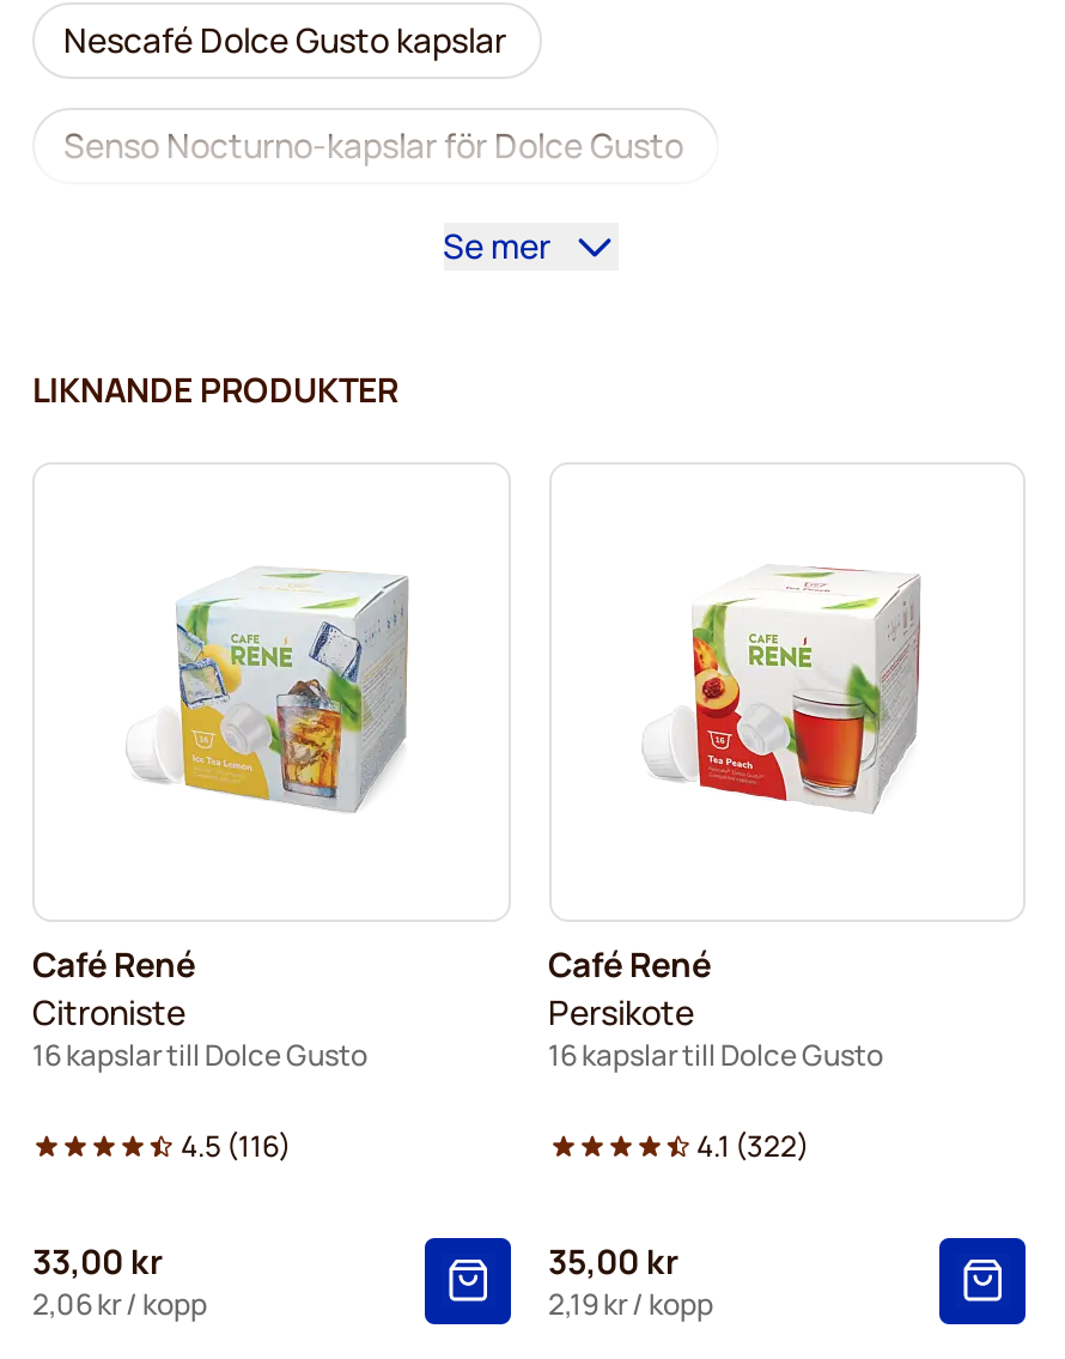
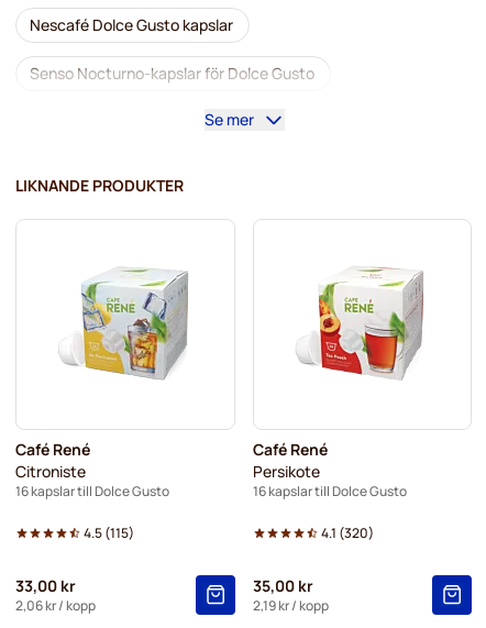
- 4.5 (116)
+ 4.5 (115)

- 4.1 (322)
+ 4.1 (320)
